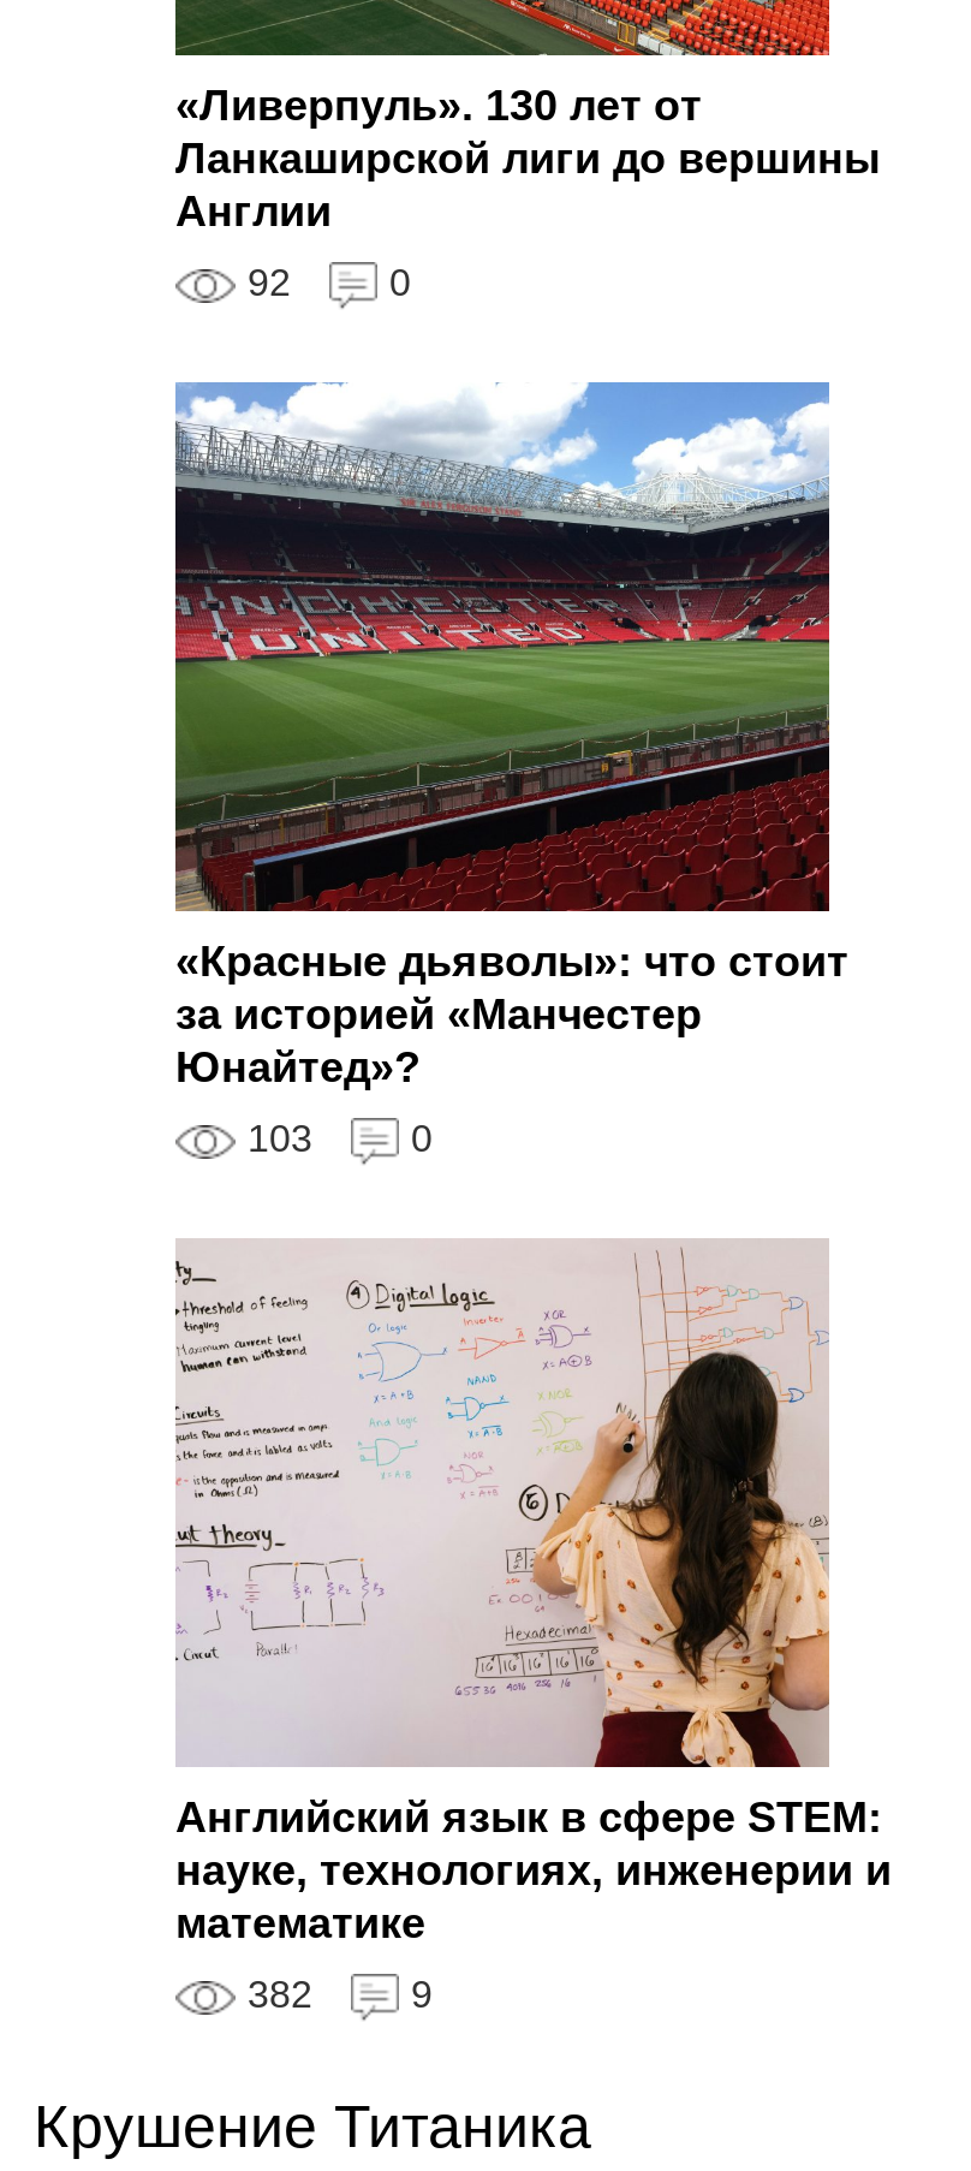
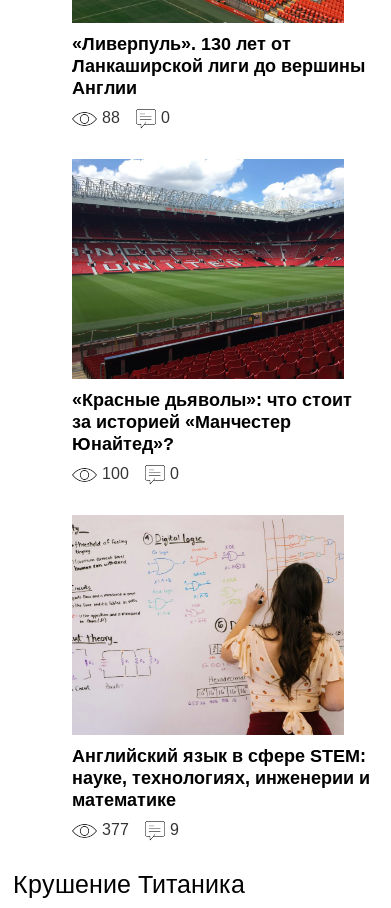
- 92
+ 88

- 103
+ 100

- 382
+ 377
